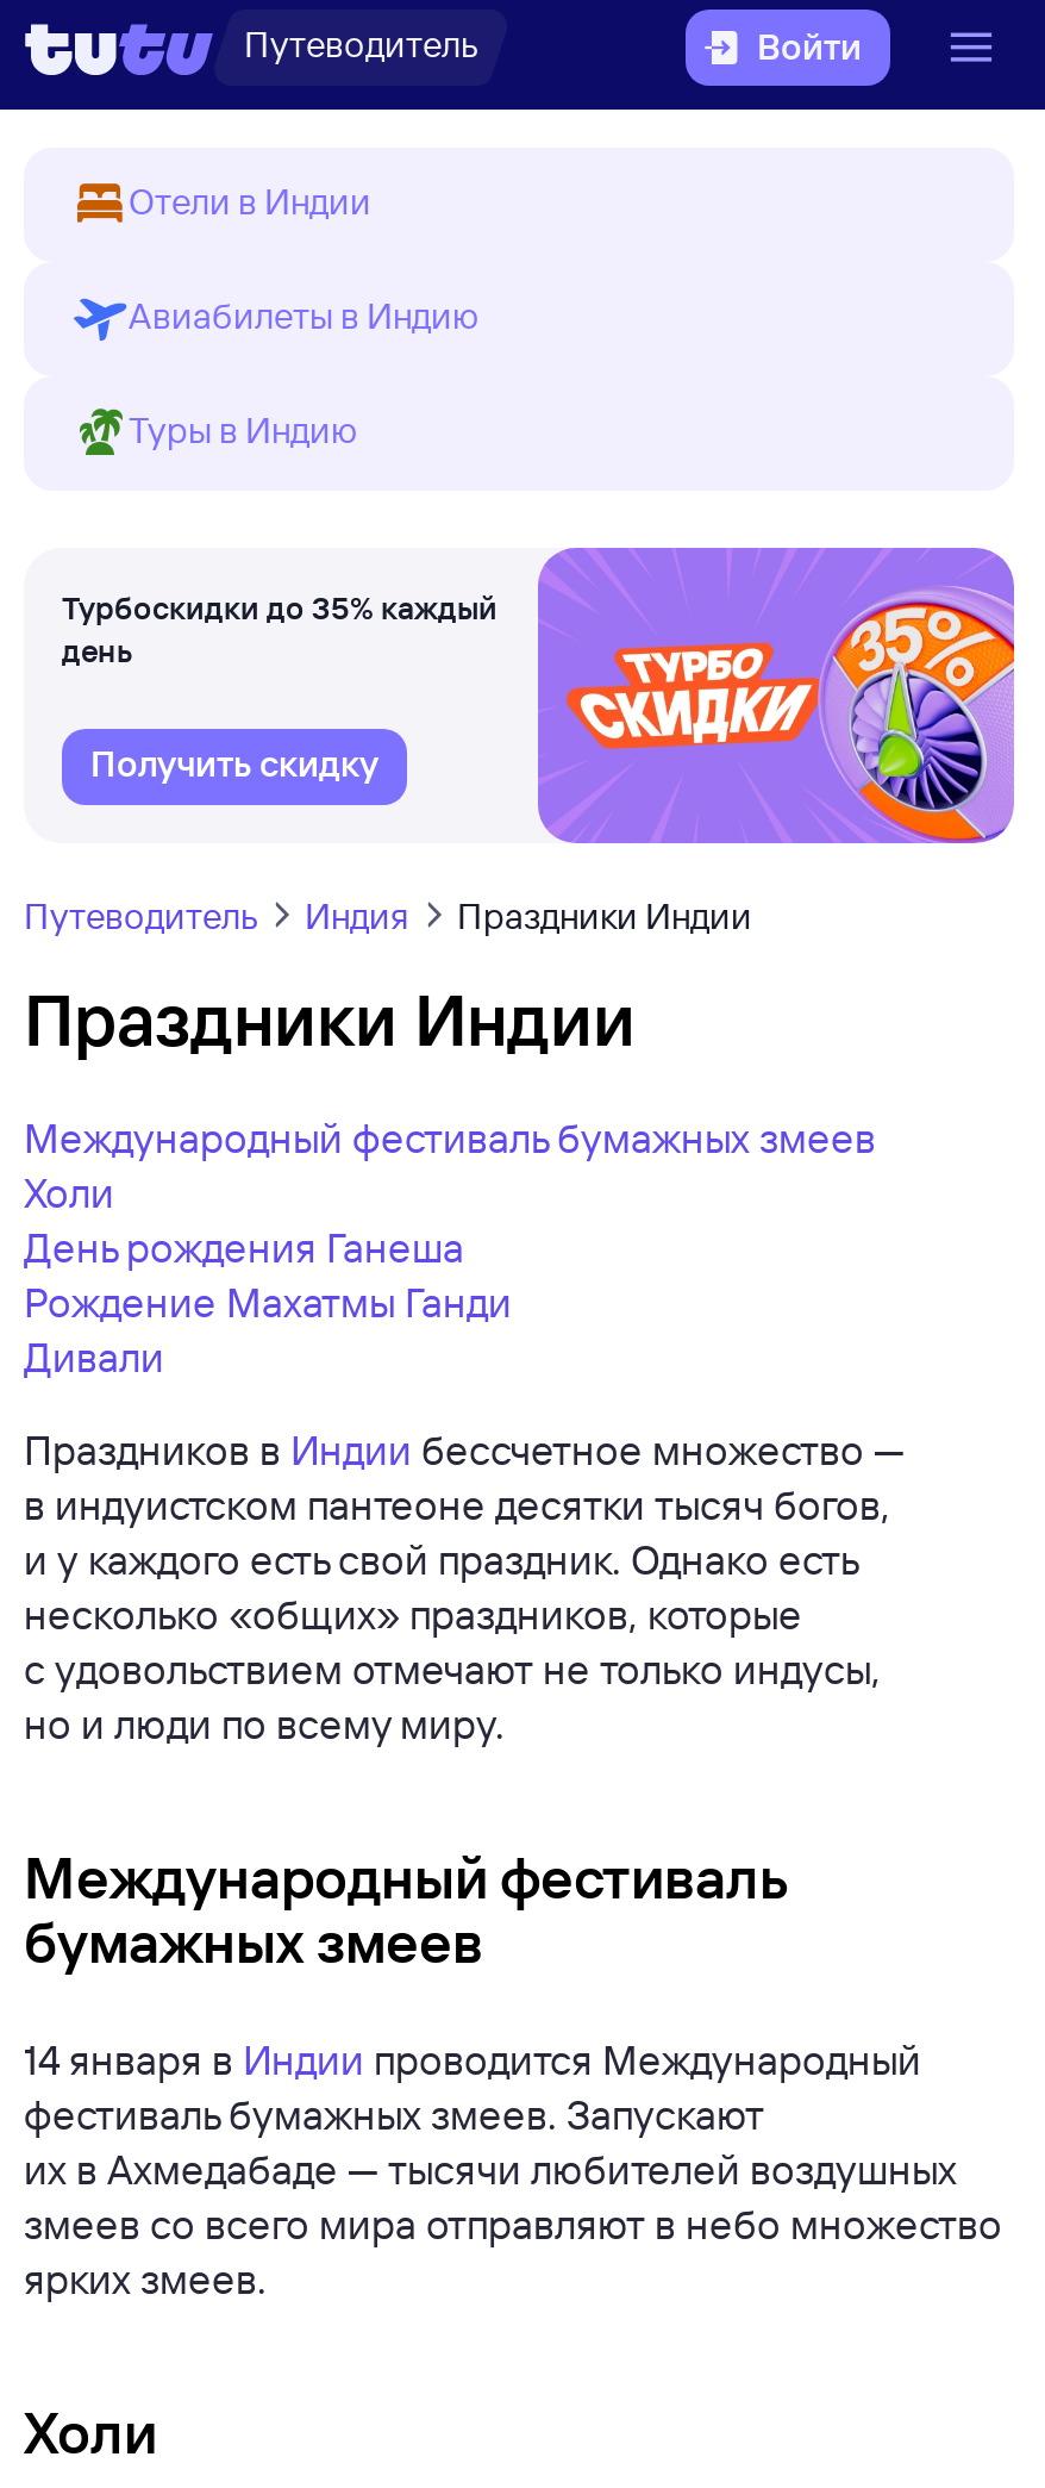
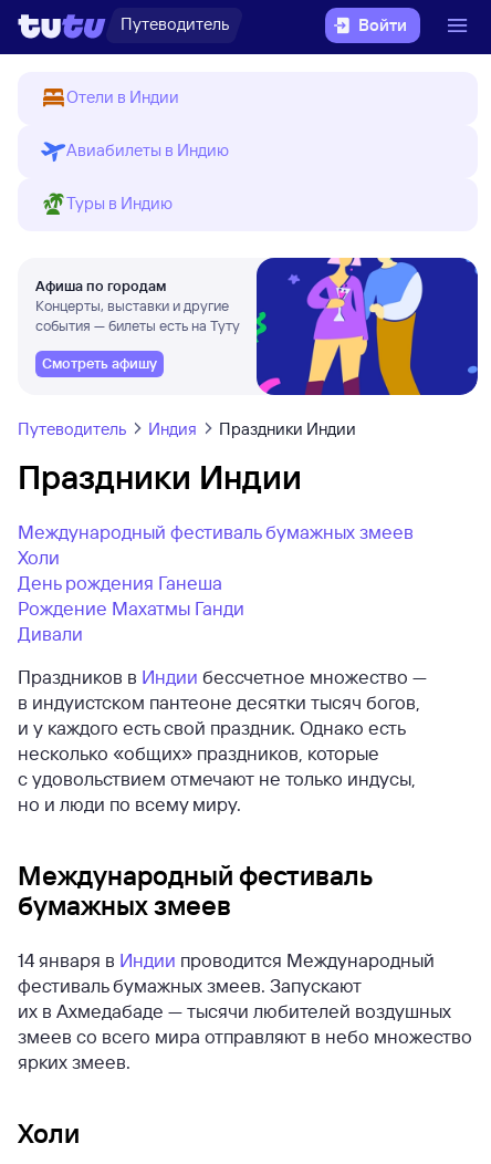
- [image]
- Турбоскидки до 35% каждый
- день
+ [image]
+ Афиша по городам
+ Концерты, выставки и другие
+ события — билеты есть на Туту

- Получить скидку
+ Смотреть афишу
